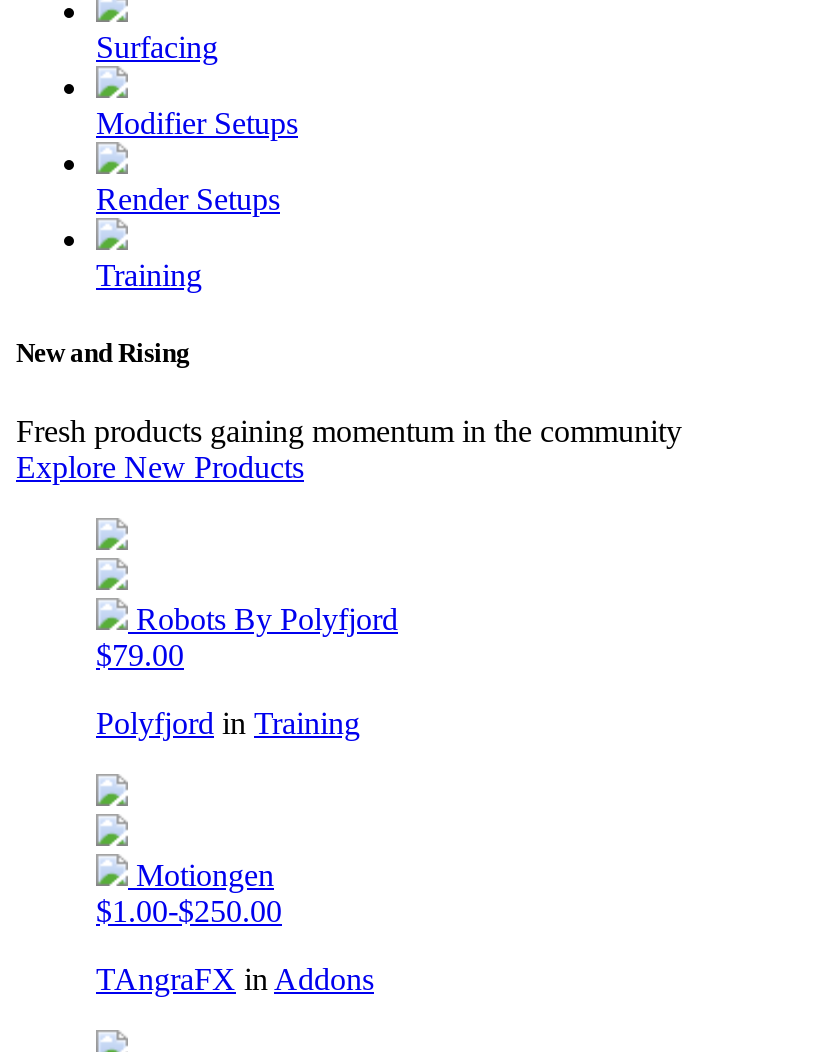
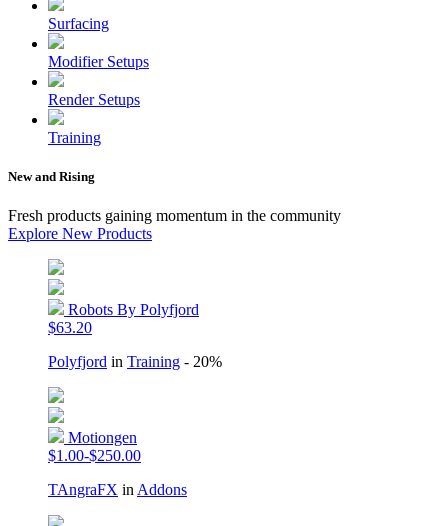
- $79.00
+ $63.20

- Polyfjord in Training
+ Polyfjord in Training - 20%
